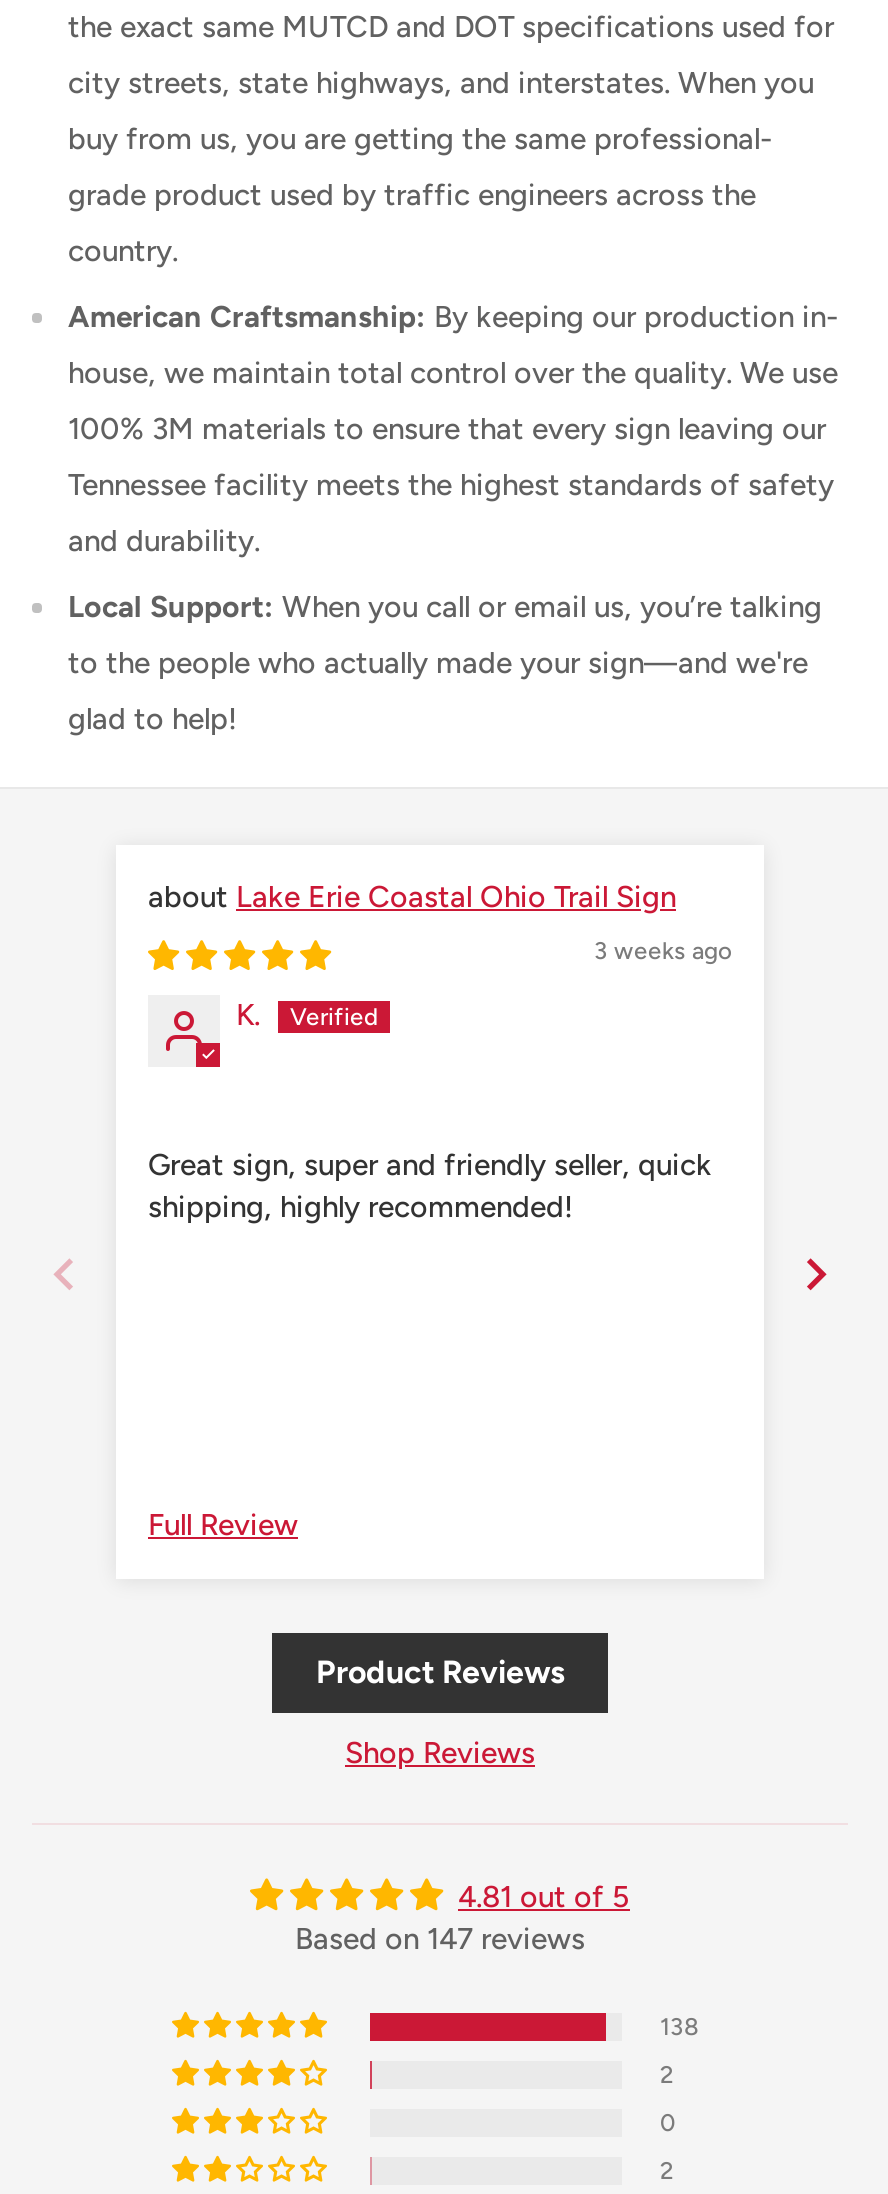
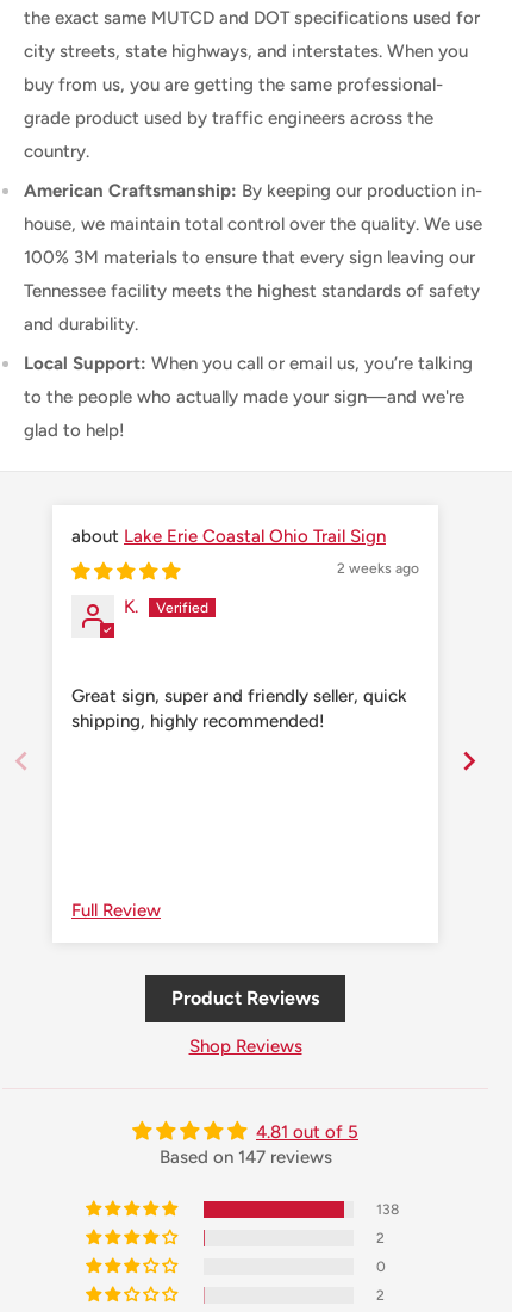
- 3 weeks ago
+ 2 weeks ago
